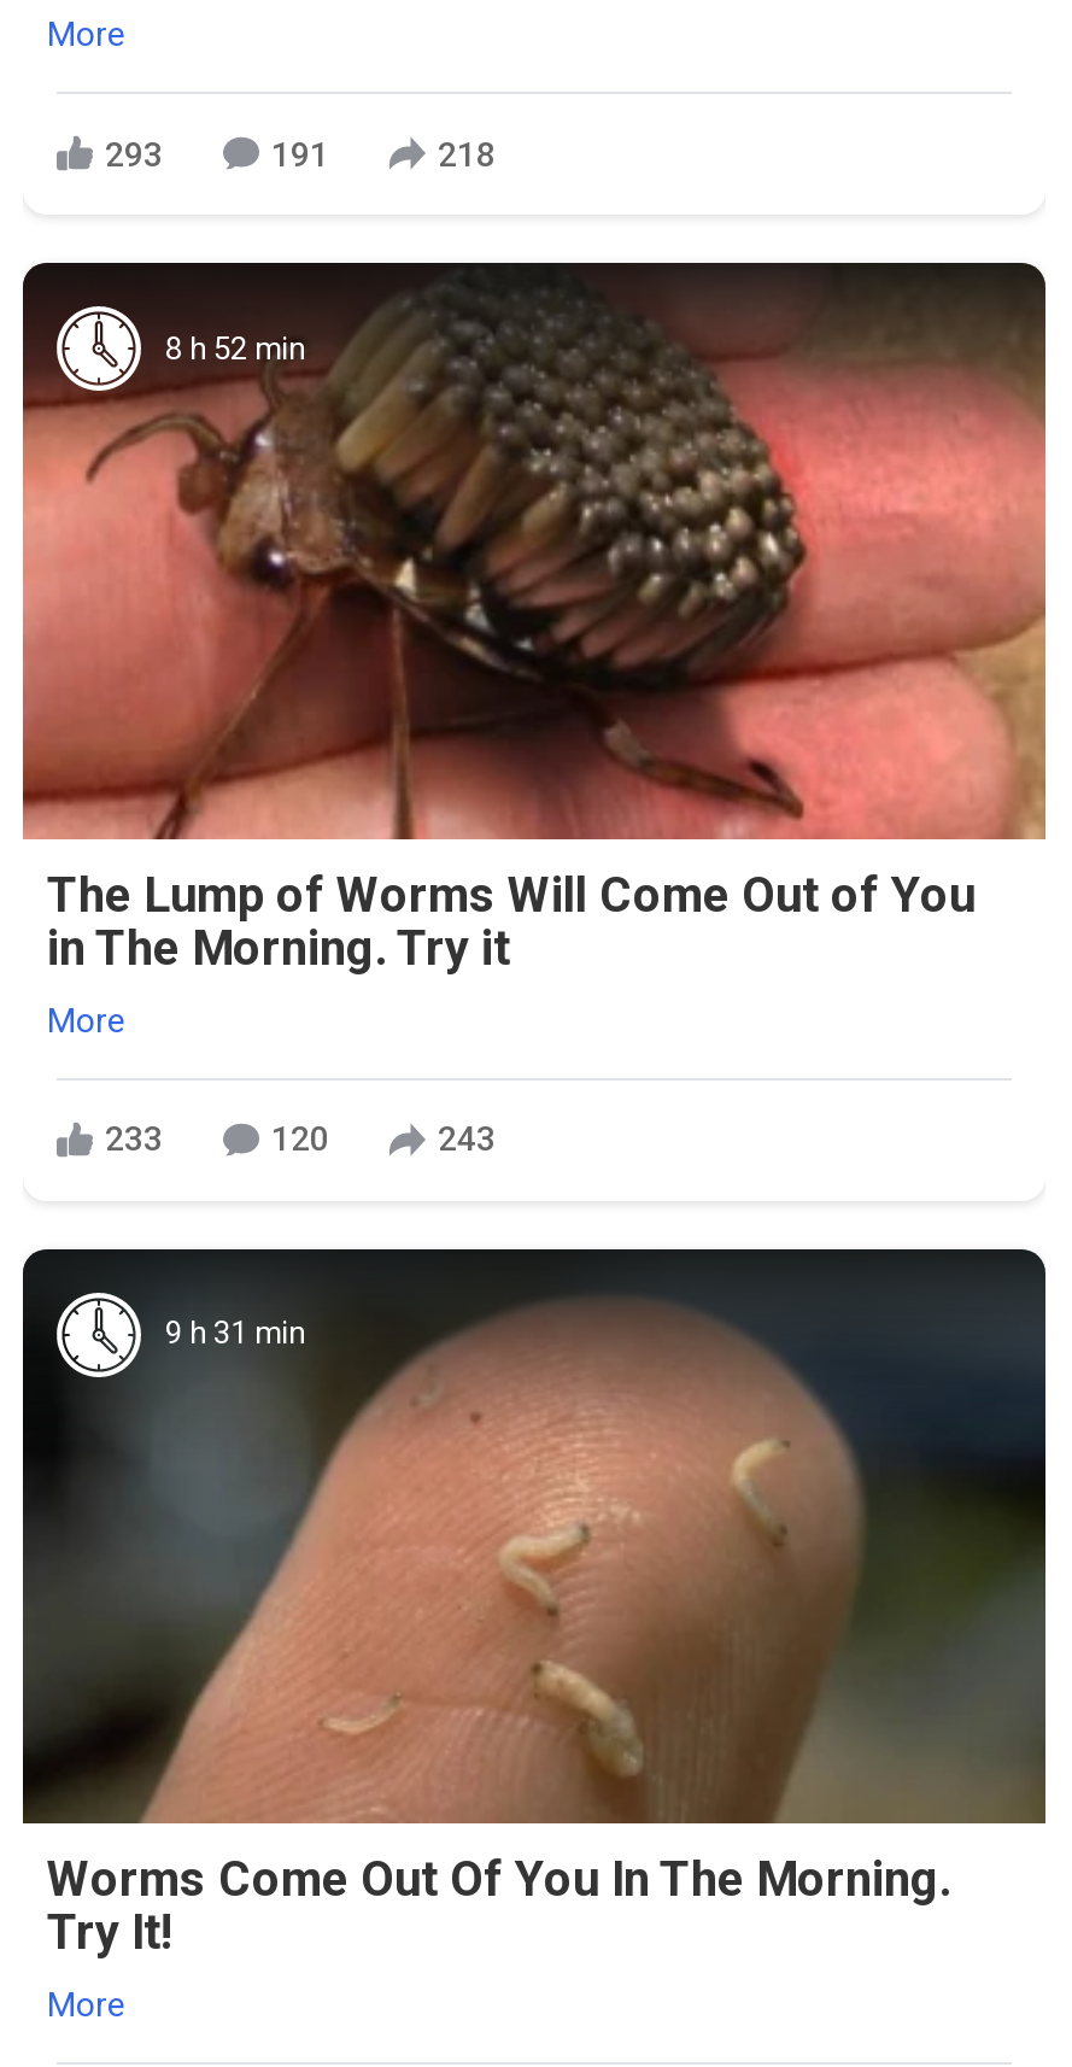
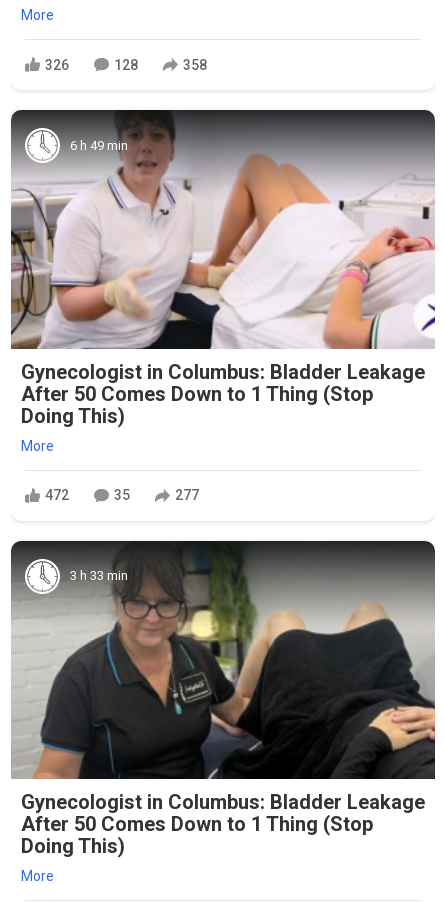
- 293
- 191
- 218
+ 326
+ 128
+ 358

- [image]
- 8 h 52 min
+ [image]
+ 6 h 49 min

- The Lump of Worms Will Come Out of You
- in The Morning. Try it
+ Gynecologist in Columbus: Bladder Leakage
+ After 50 Comes Down to 1 Thing (Stop
+ Doing This)

- 233
- 120
- 243
+ 472
+ 35
+ 277

- [image]
- 9 h 31 min
+ [image]
+ 3 h 33 min

- Worms Come Out Of You In The Morning.
- Try It!
+ Gynecologist in Columbus: Bladder Leakage
+ After 50 Comes Down to 1 Thing (Stop
+ Doing This)
